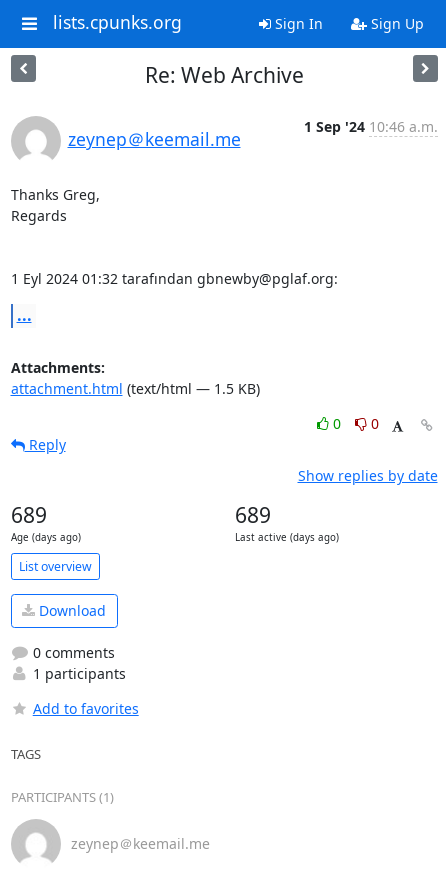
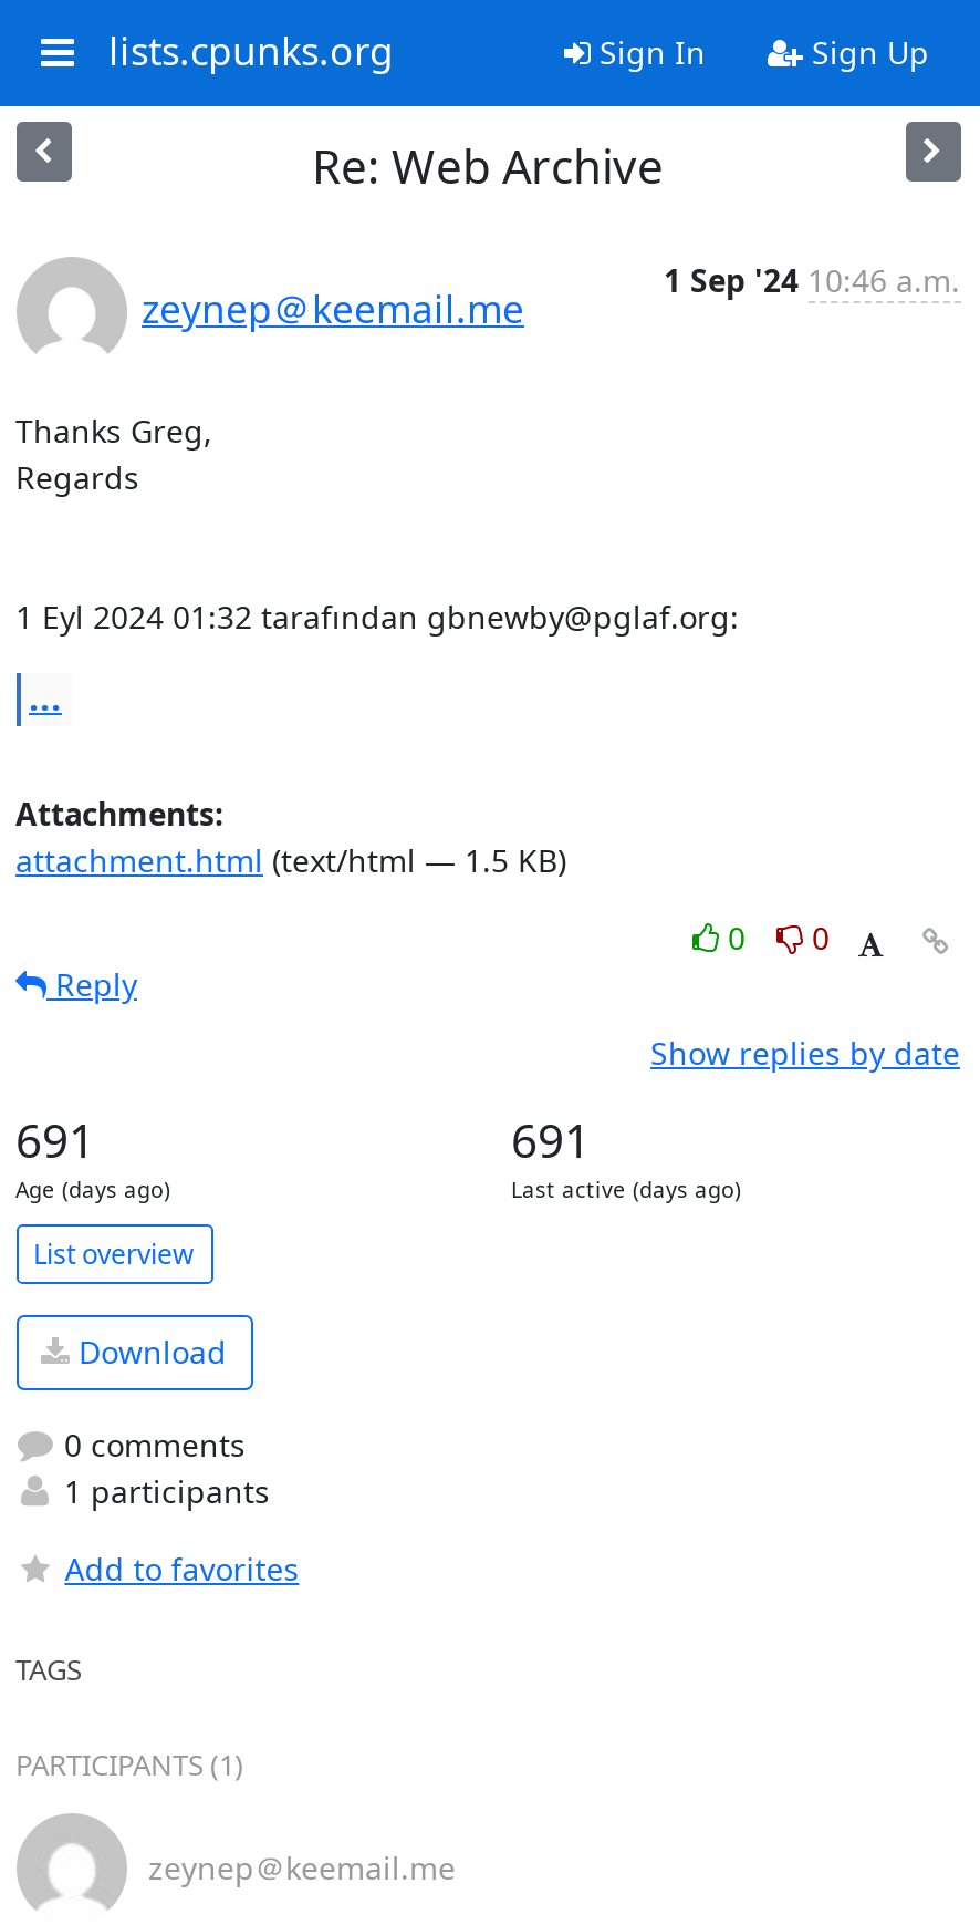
- 689
+ 691

- 689
+ 691
